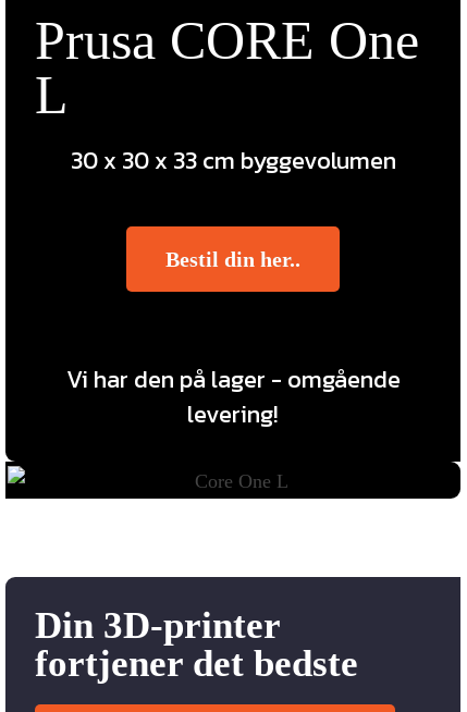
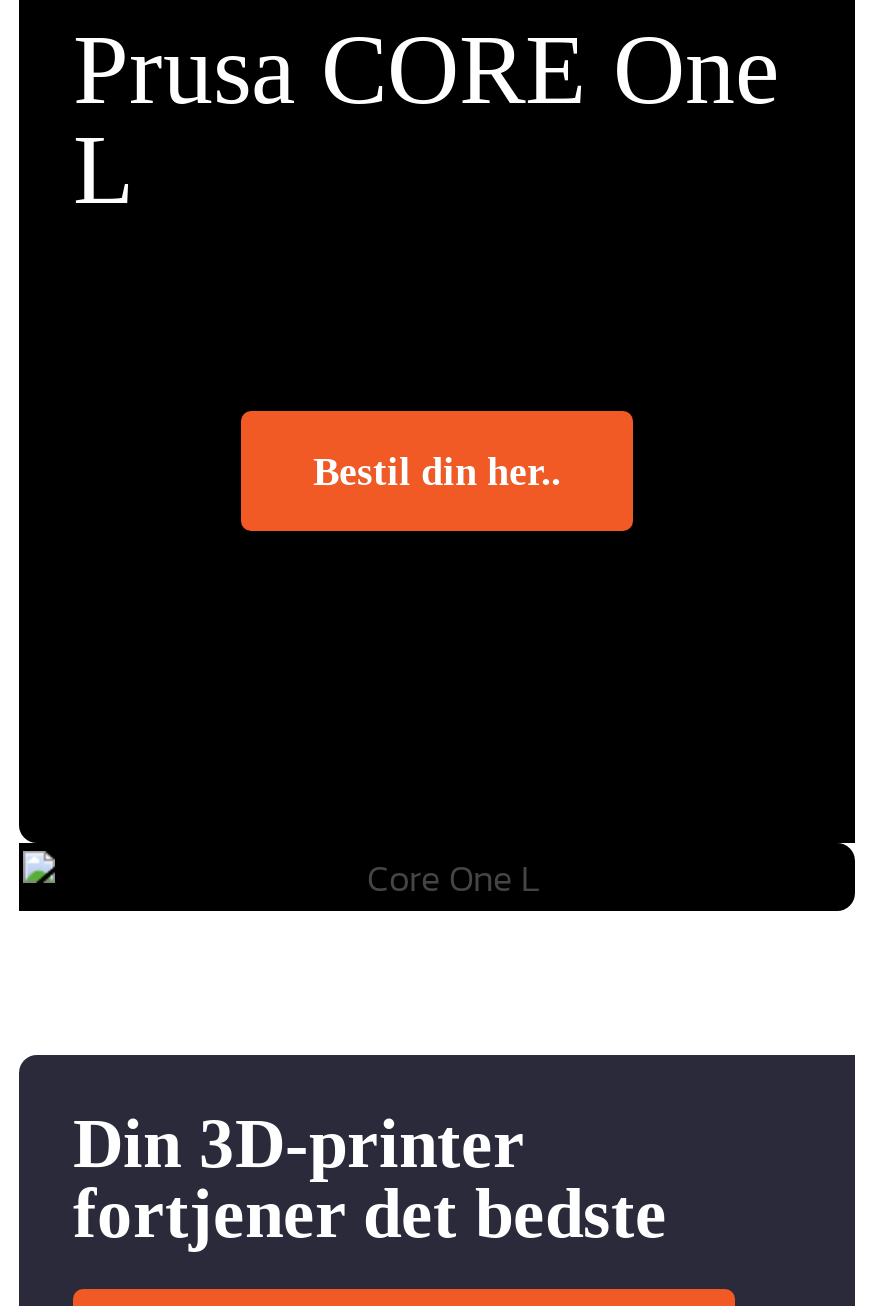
- 30 x 30 x 33 cm byggevolumen

- Vi har den på lager - omgående
- levering!
